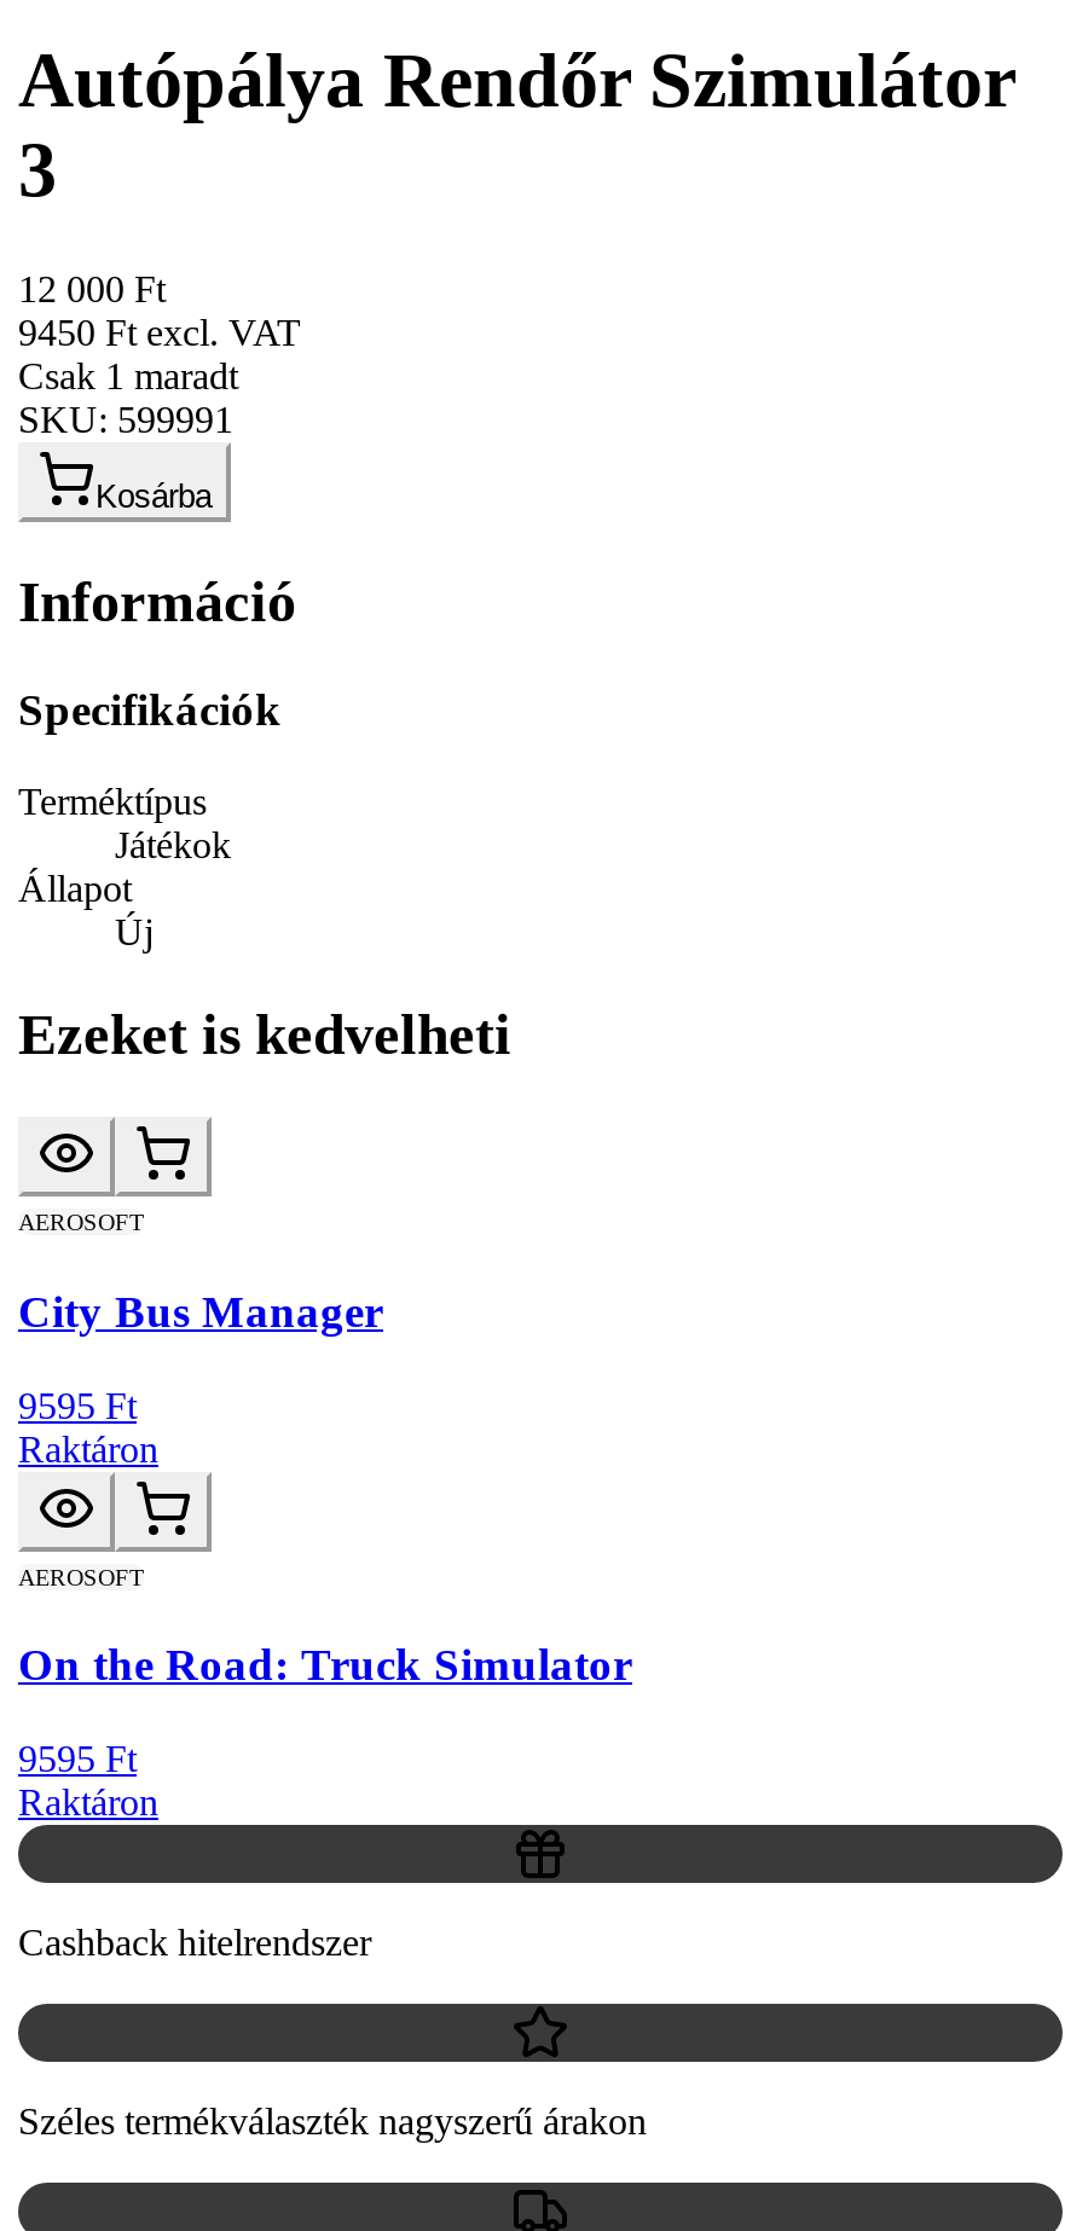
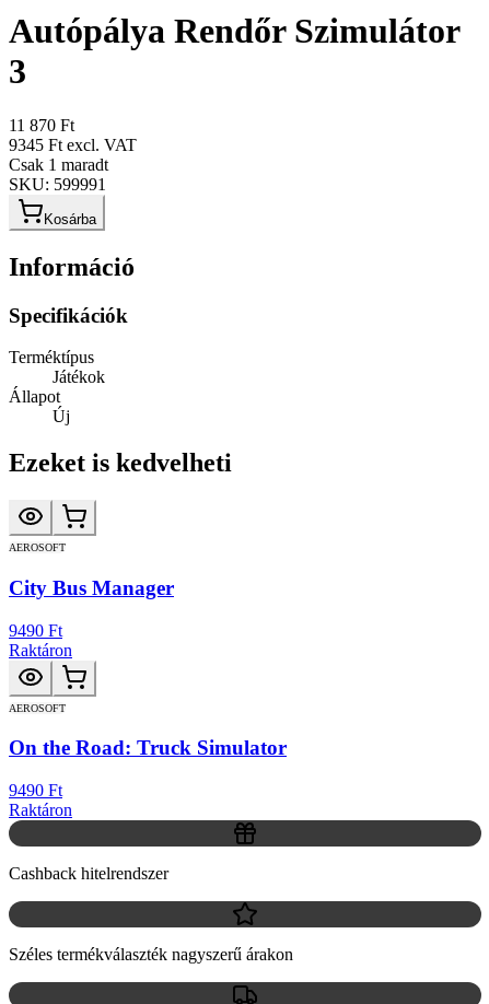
- 12 000 Ft
+ 11 870 Ft

- 9450 Ft excl. VAT
+ 9345 Ft excl. VAT

- 9595 Ft
+ 9490 Ft

- 9595 Ft
+ 9490 Ft
